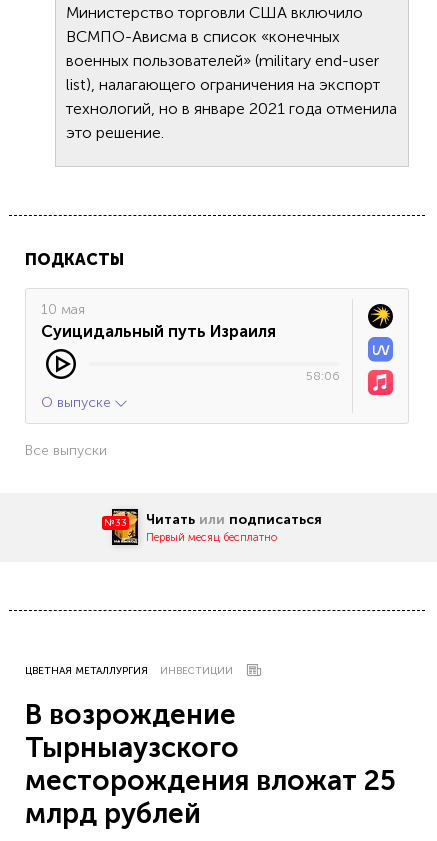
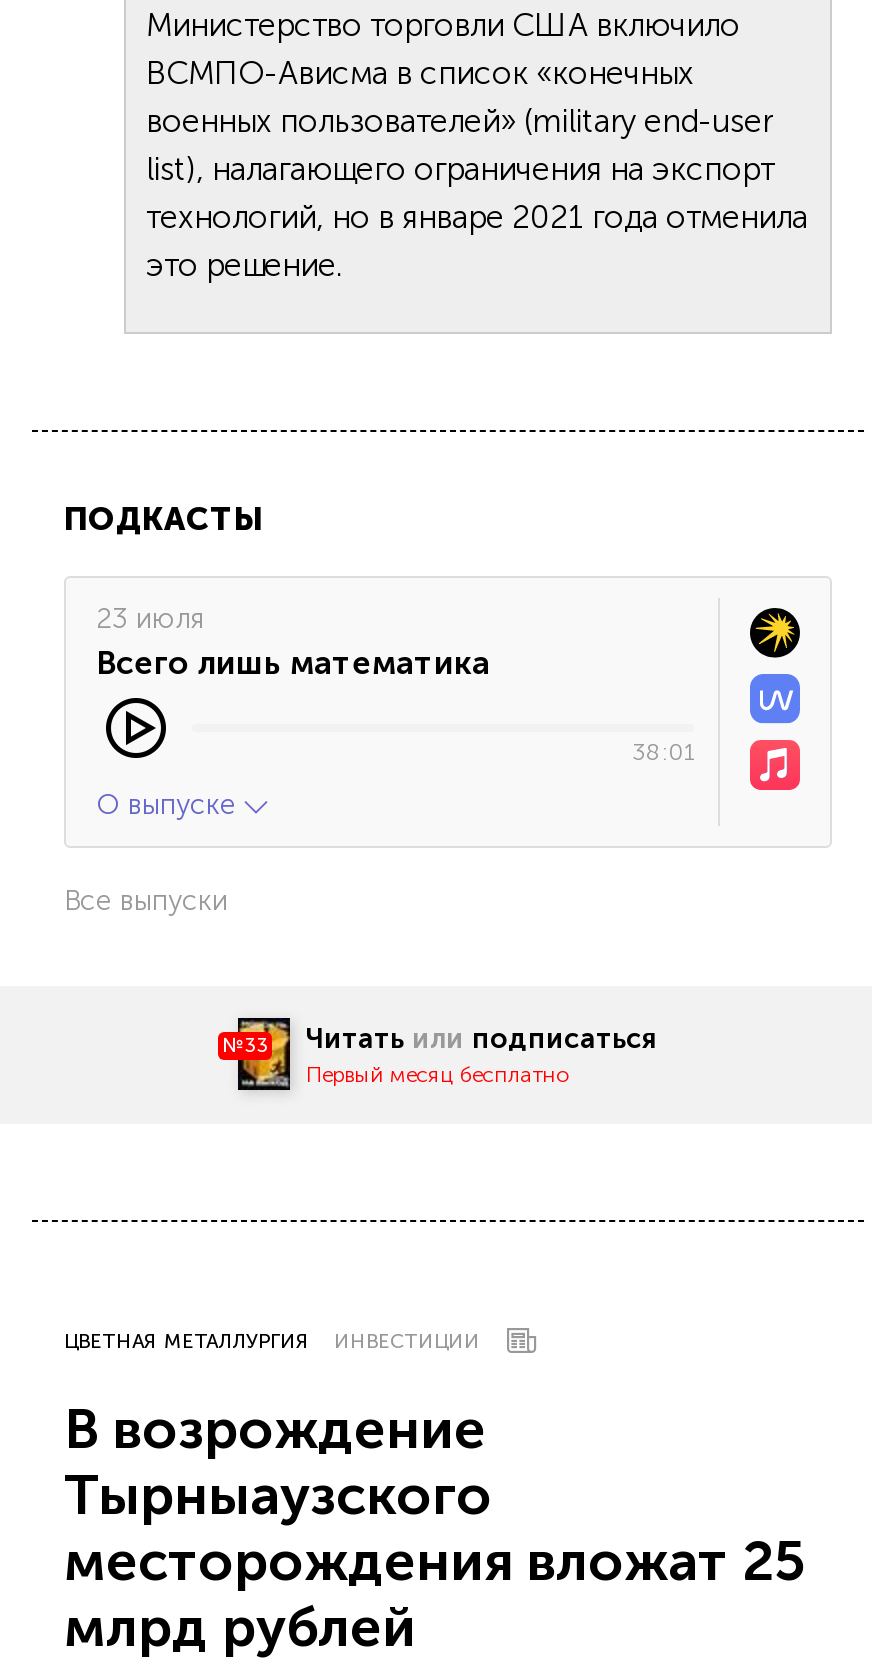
- 10 мая
- Суицидальный путь Израиля
+ 23 июля
+ Всего лишь математика

- 58:06
+ 38:01
